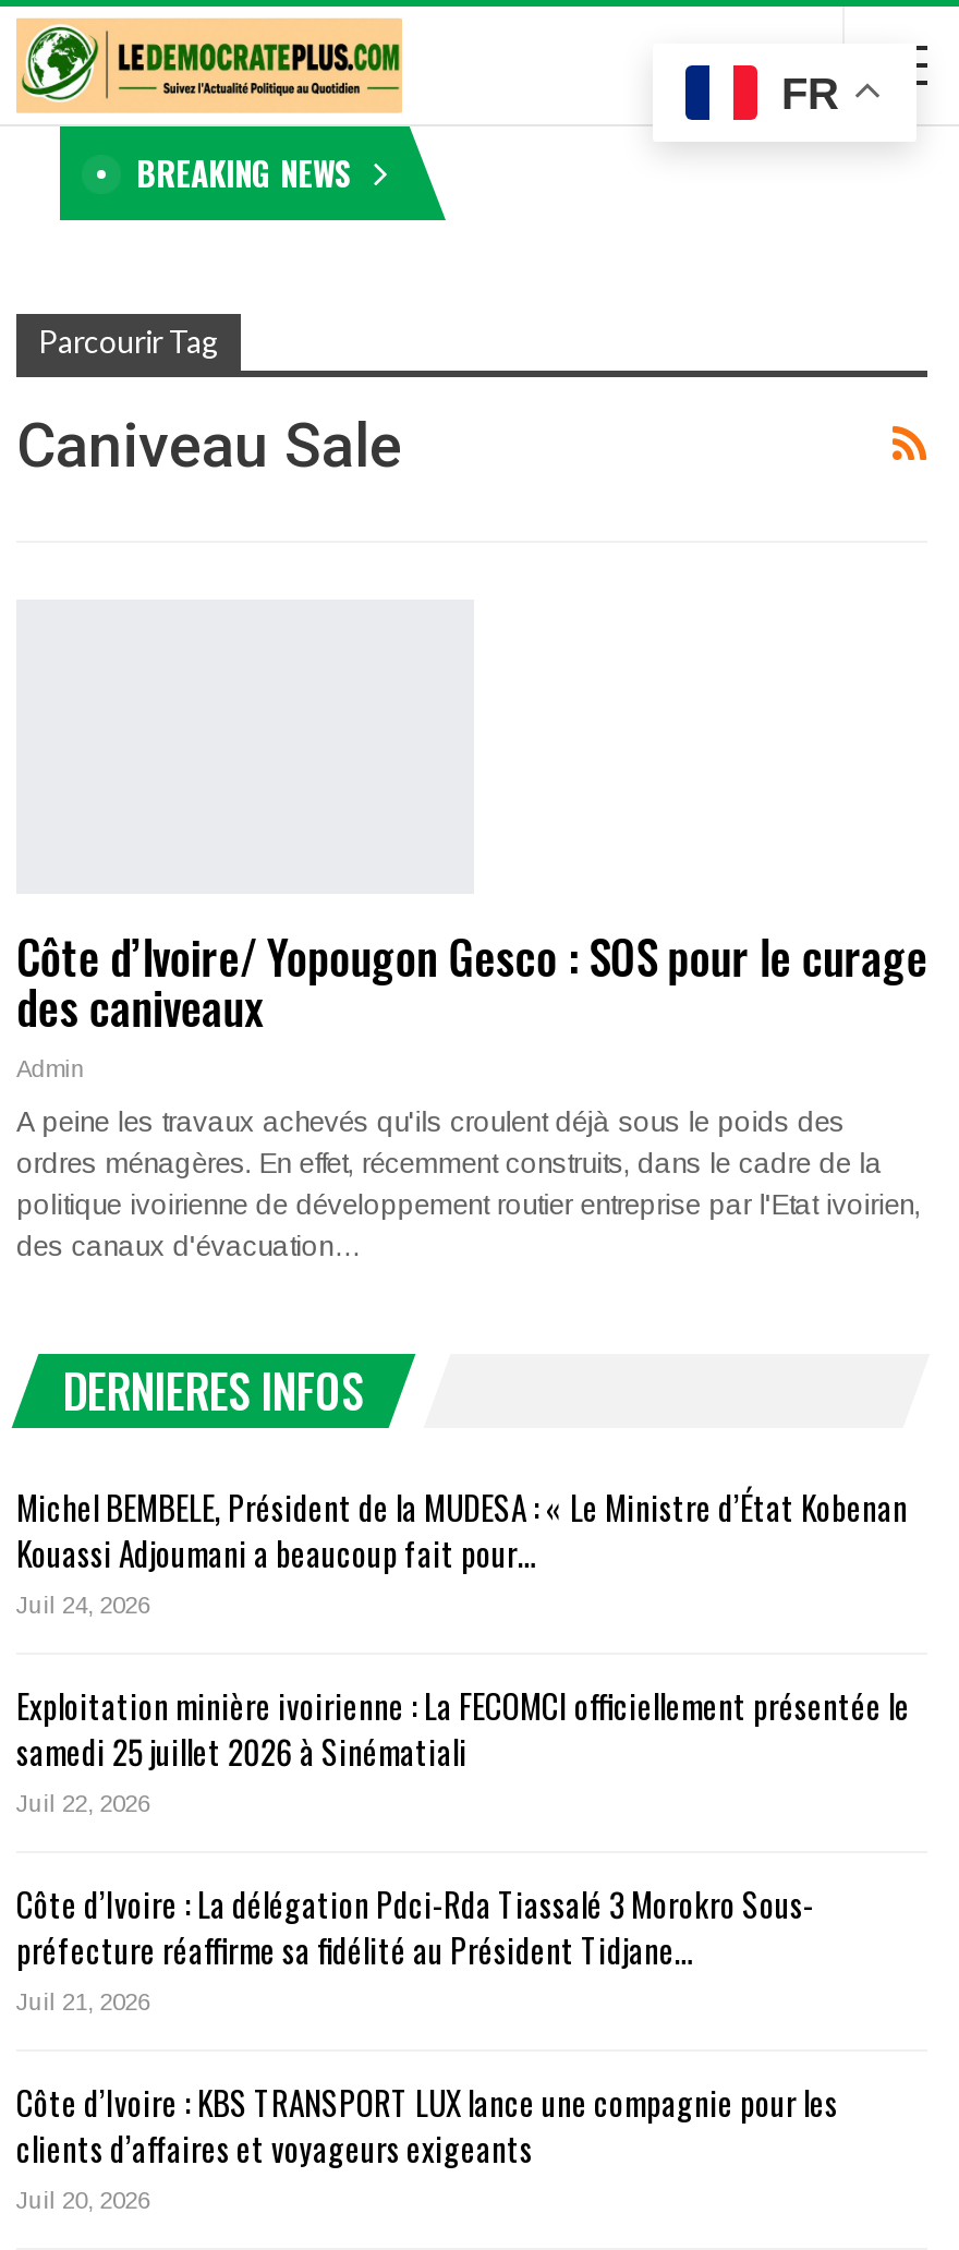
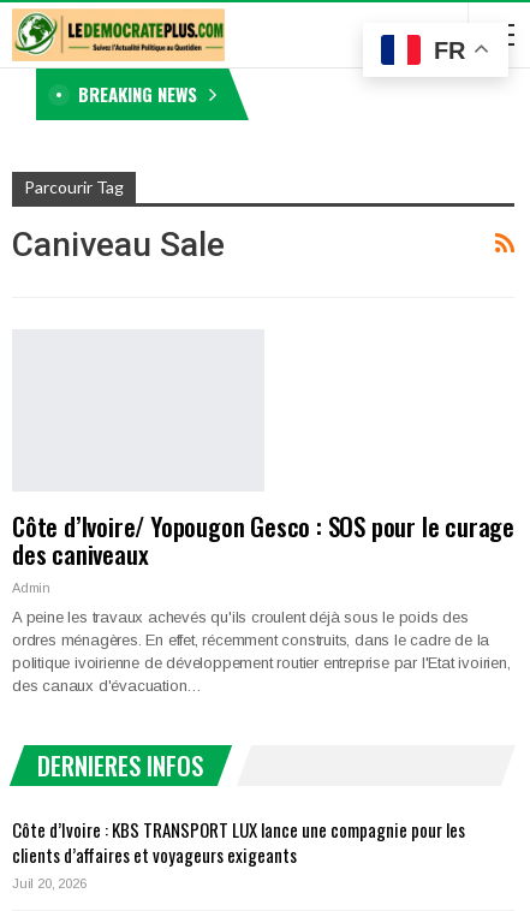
- Michel BEMBELE, Président de la MUDESA : « Le Ministre d’État Kobenan
- Kouassi Adjoumani a beaucoup fait pour…
- Juil 24, 2026
- Exploitation minière ivoirienne : La FECOMCI officiellement présentée le
- samedi 25 juillet 2026 à Sinématiali
- Juil 22, 2026
- Côte d’Ivoire : La délégation Pdci-Rda Tiassalé 3 Morokro Sous-
- préfecture réaffirme sa fidélité au Président Tidjane…
- Juil 21, 2026
